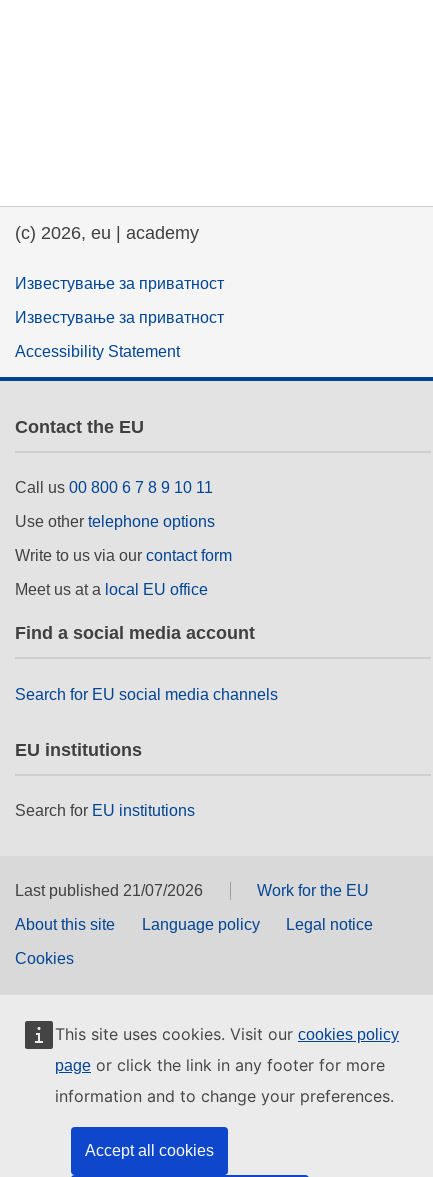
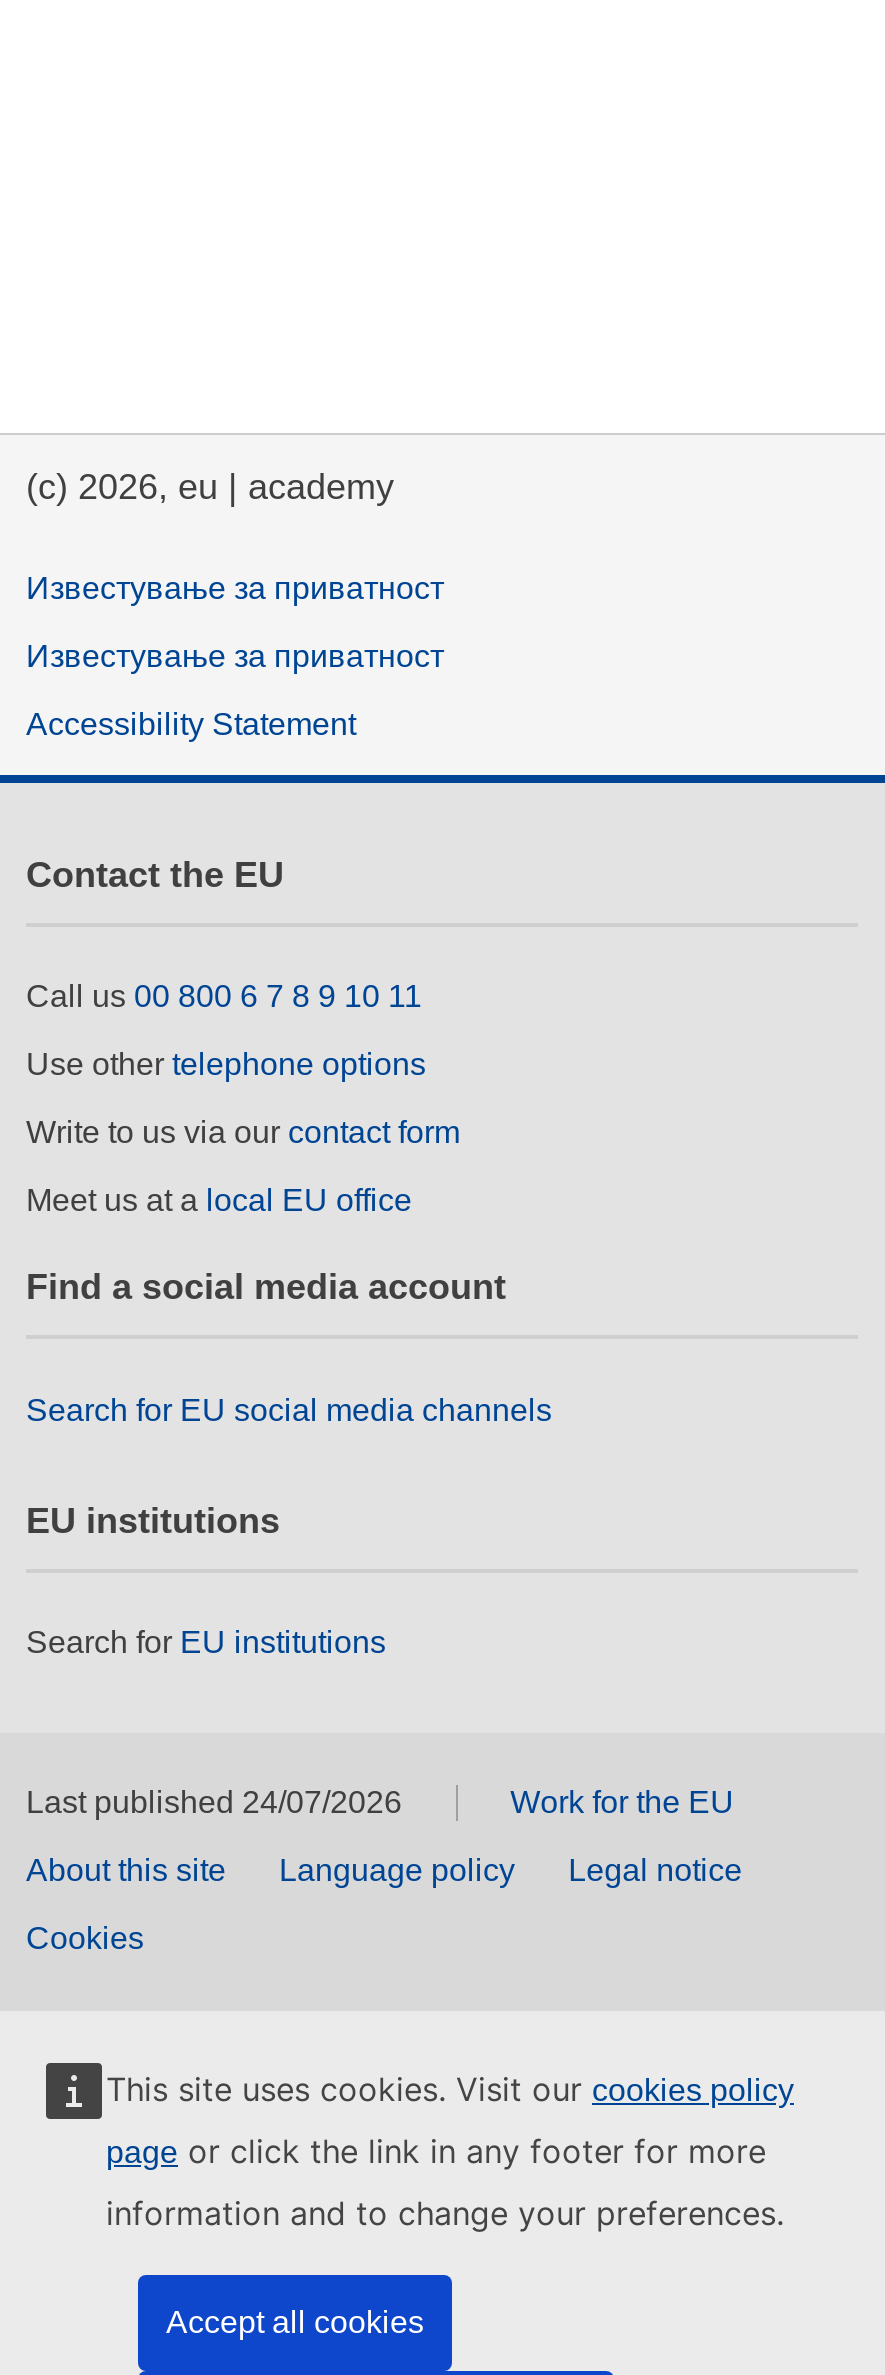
- Last published 21/07/2026
+ Last published 24/07/2026
